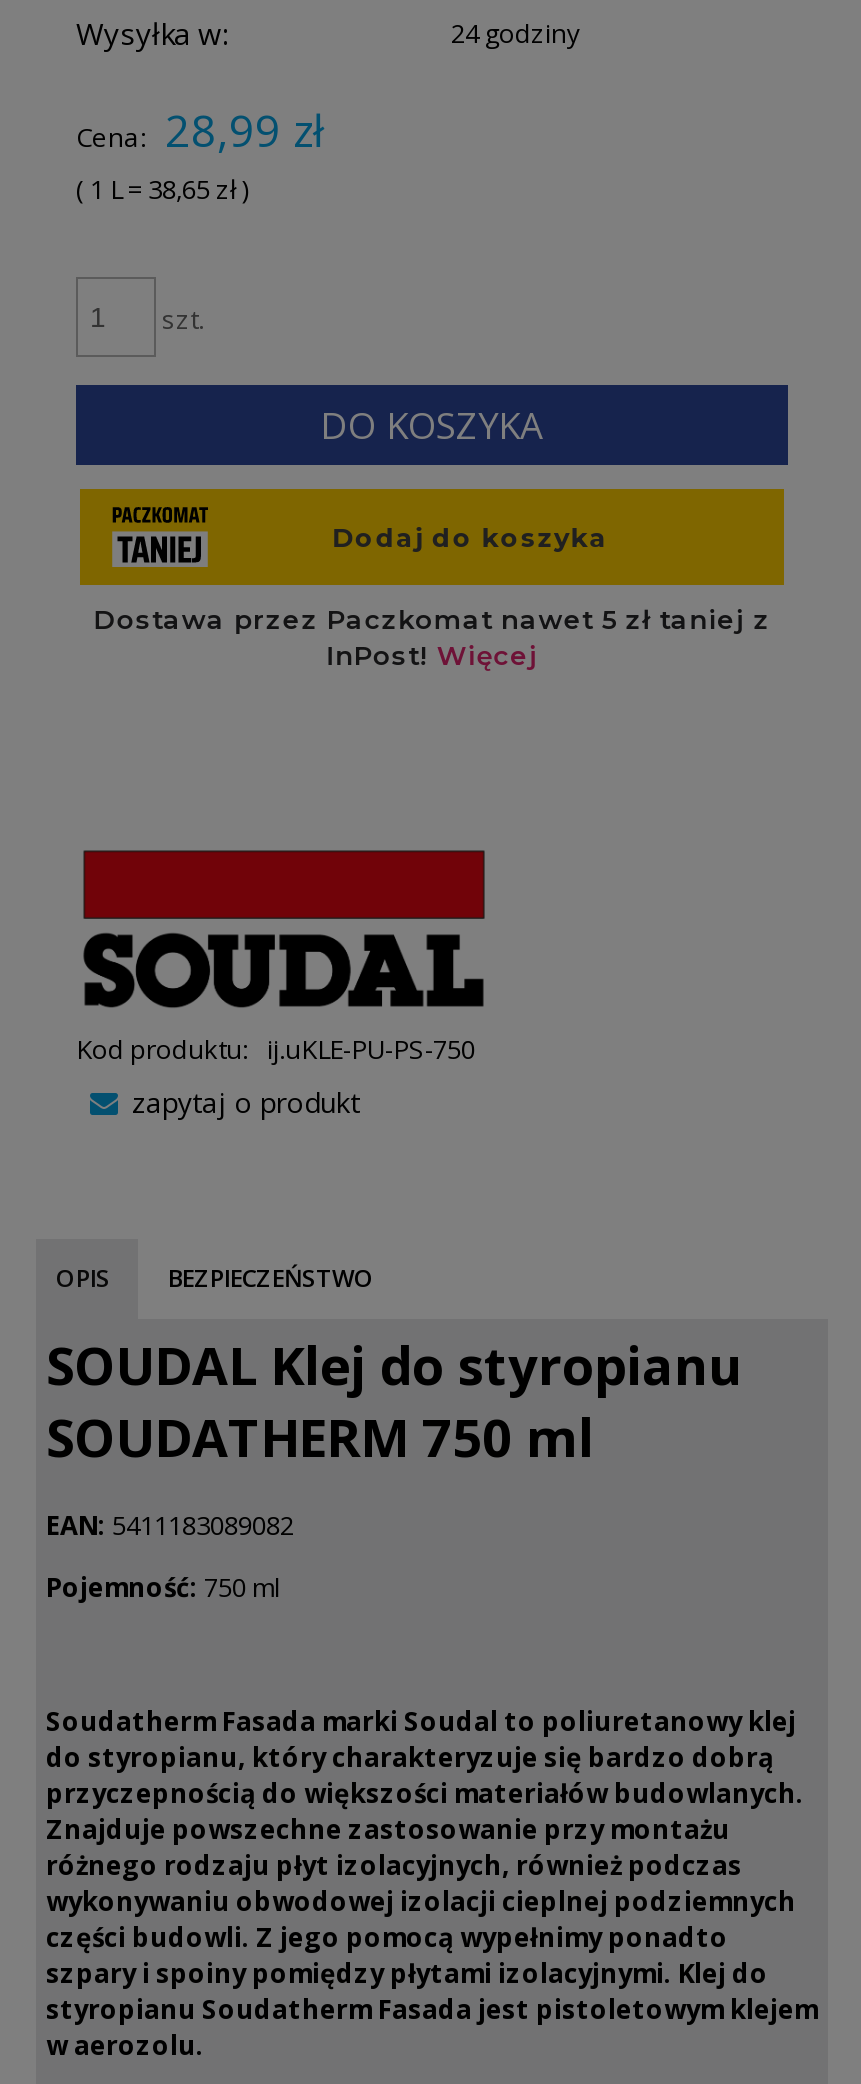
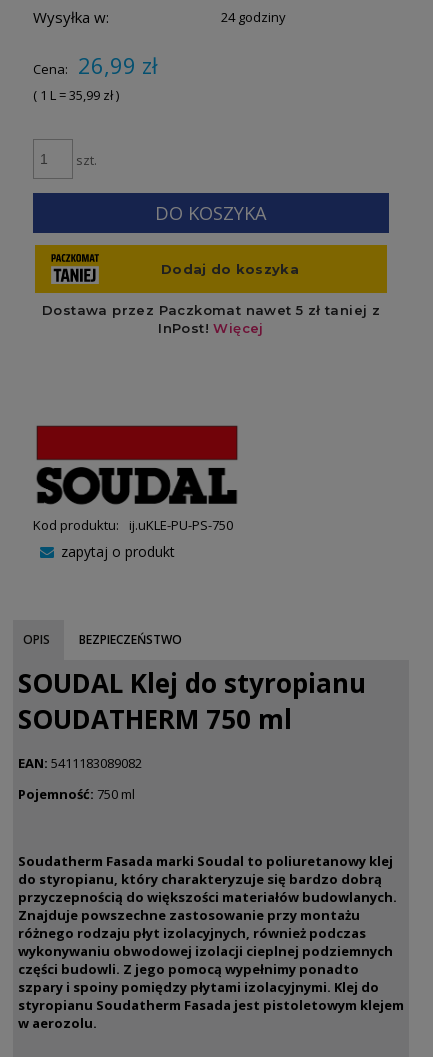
- Cena: 28,99 zł
+ Cena: 26,99 zł

- ( 1 L= 38,65 zł)
+ ( 1 L= 35,99 zł)
